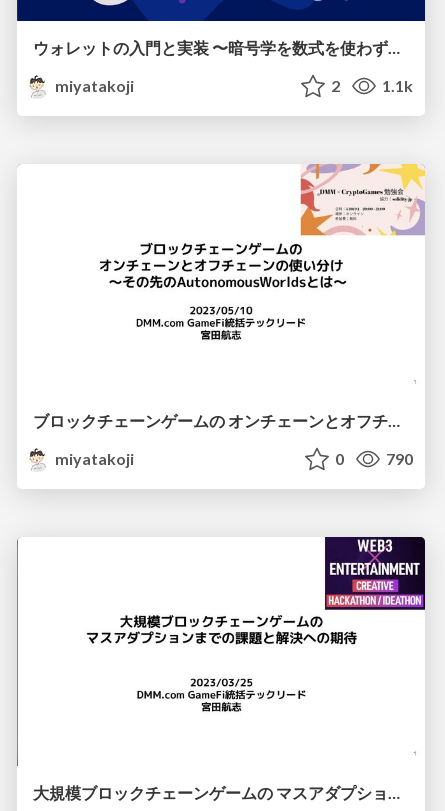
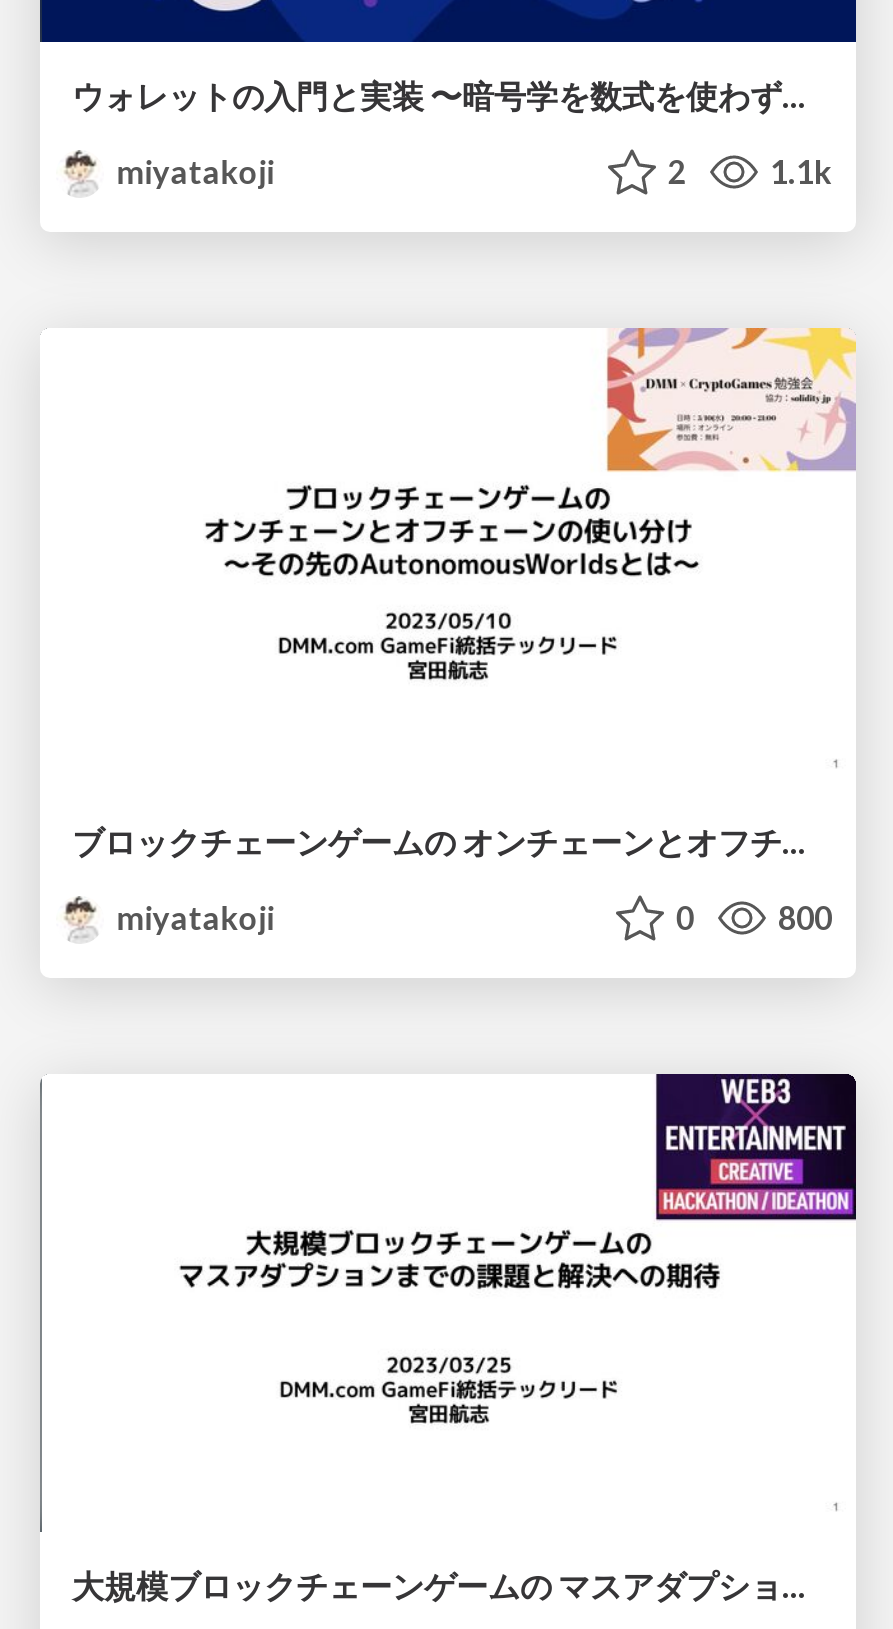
- 790
+ 800
